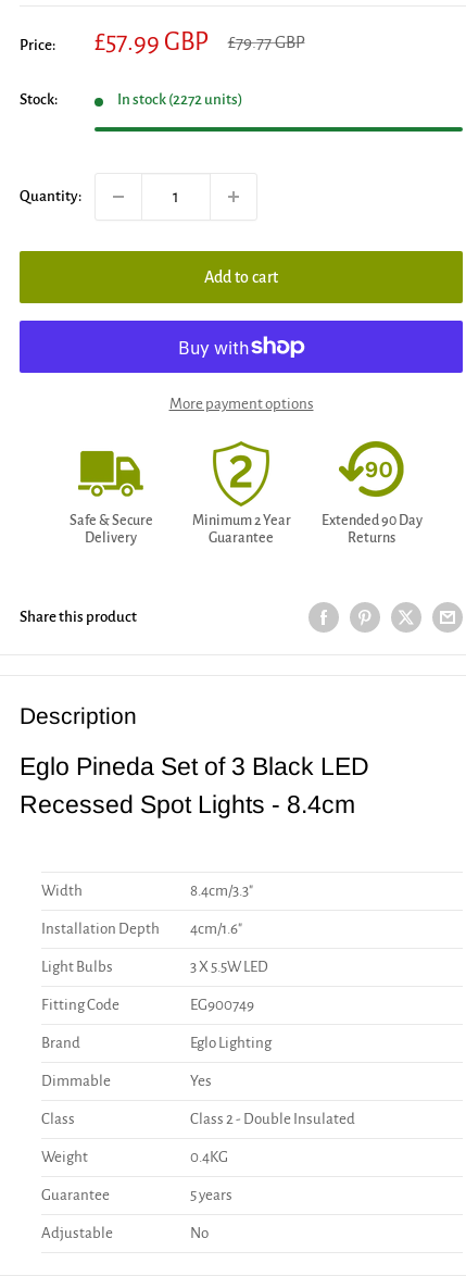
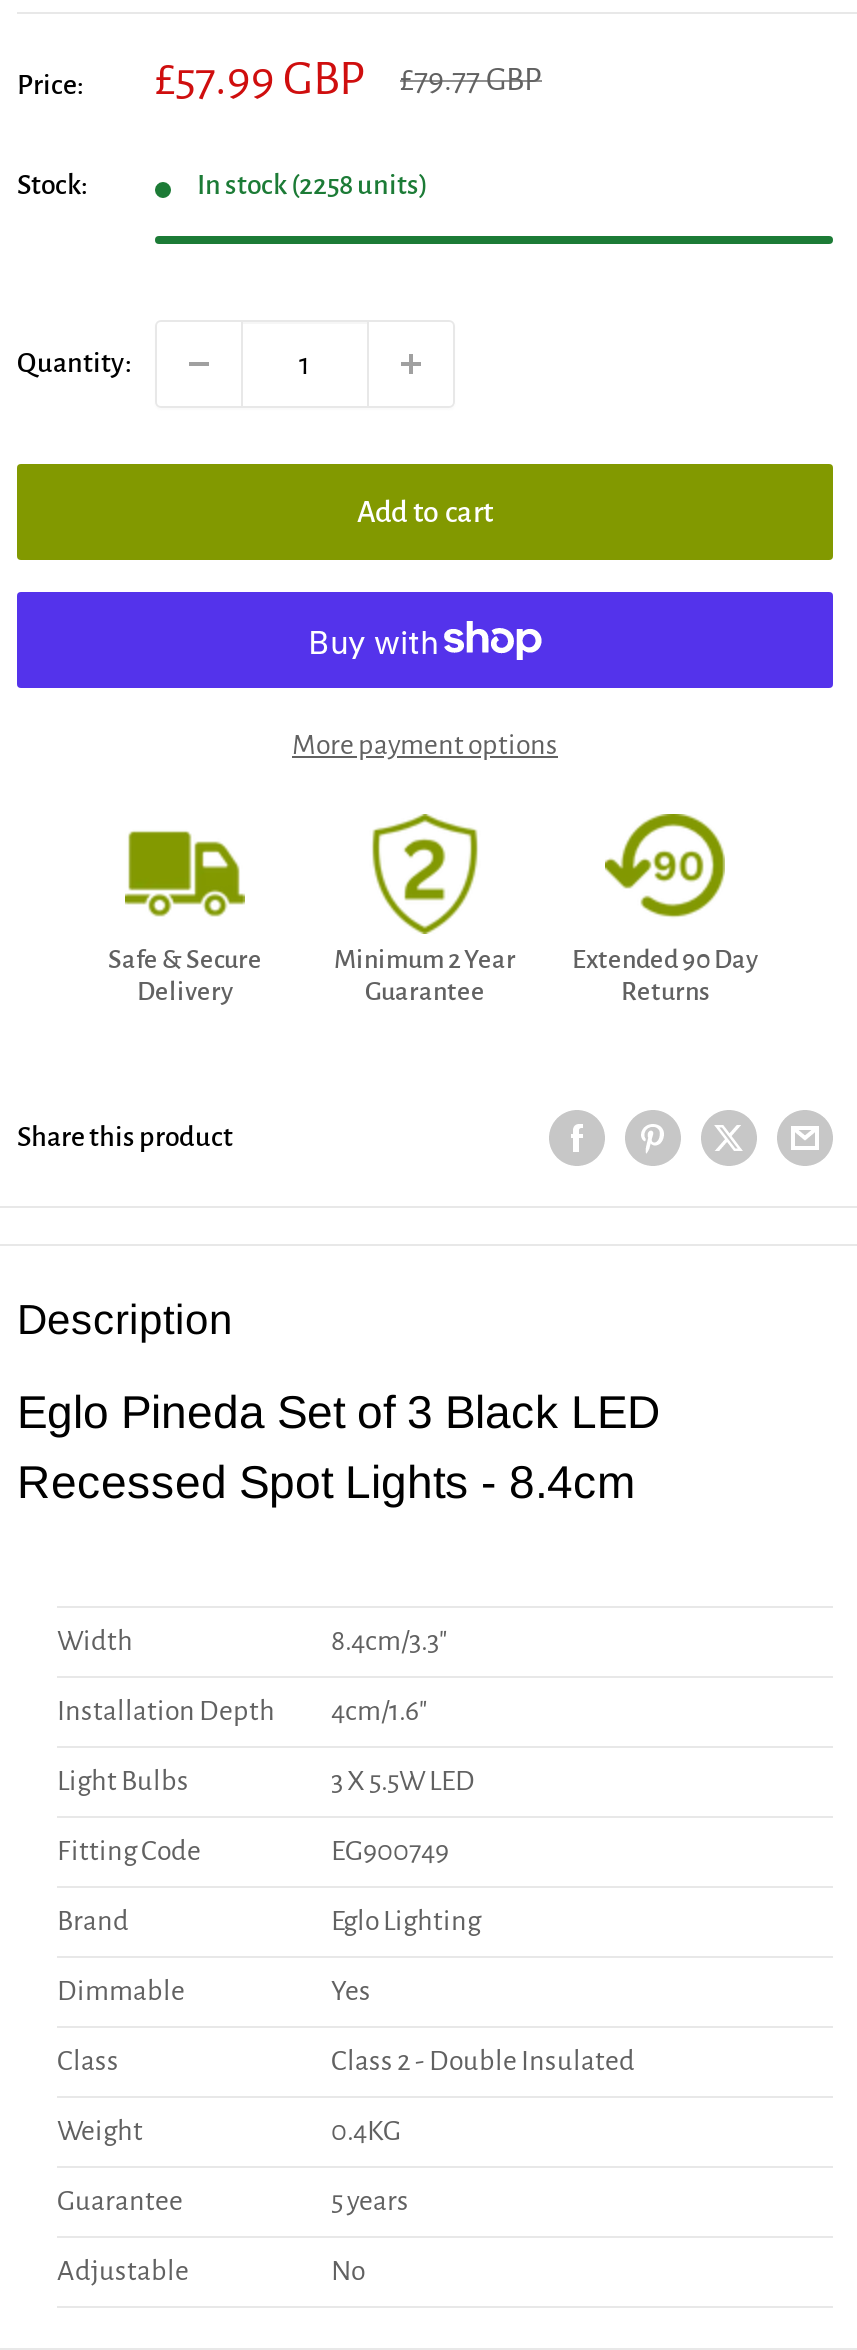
- In stock (2272 units)
+ In stock (2258 units)
